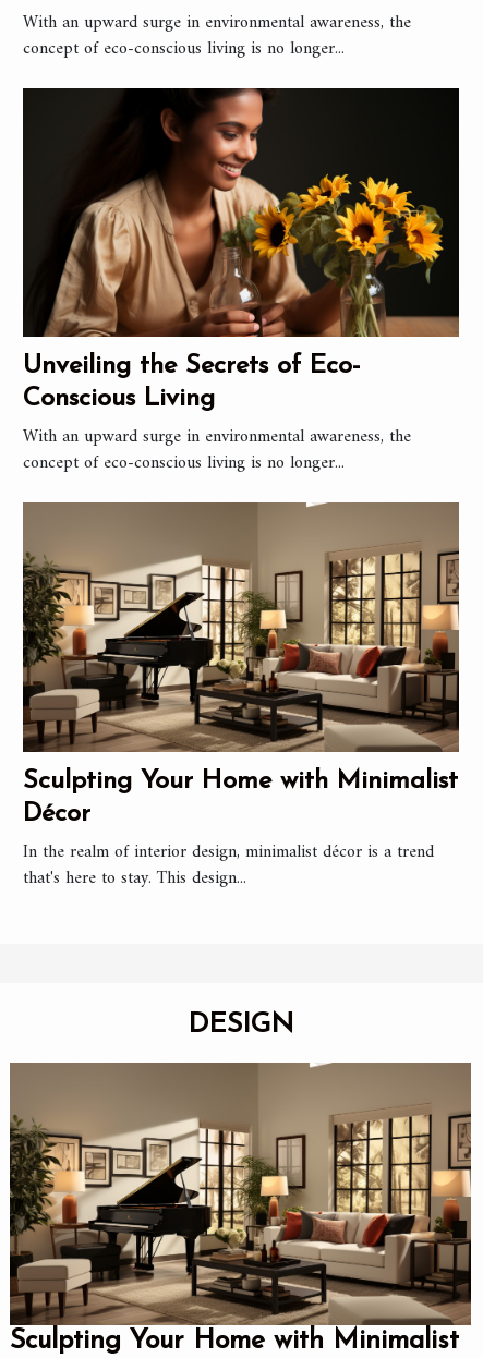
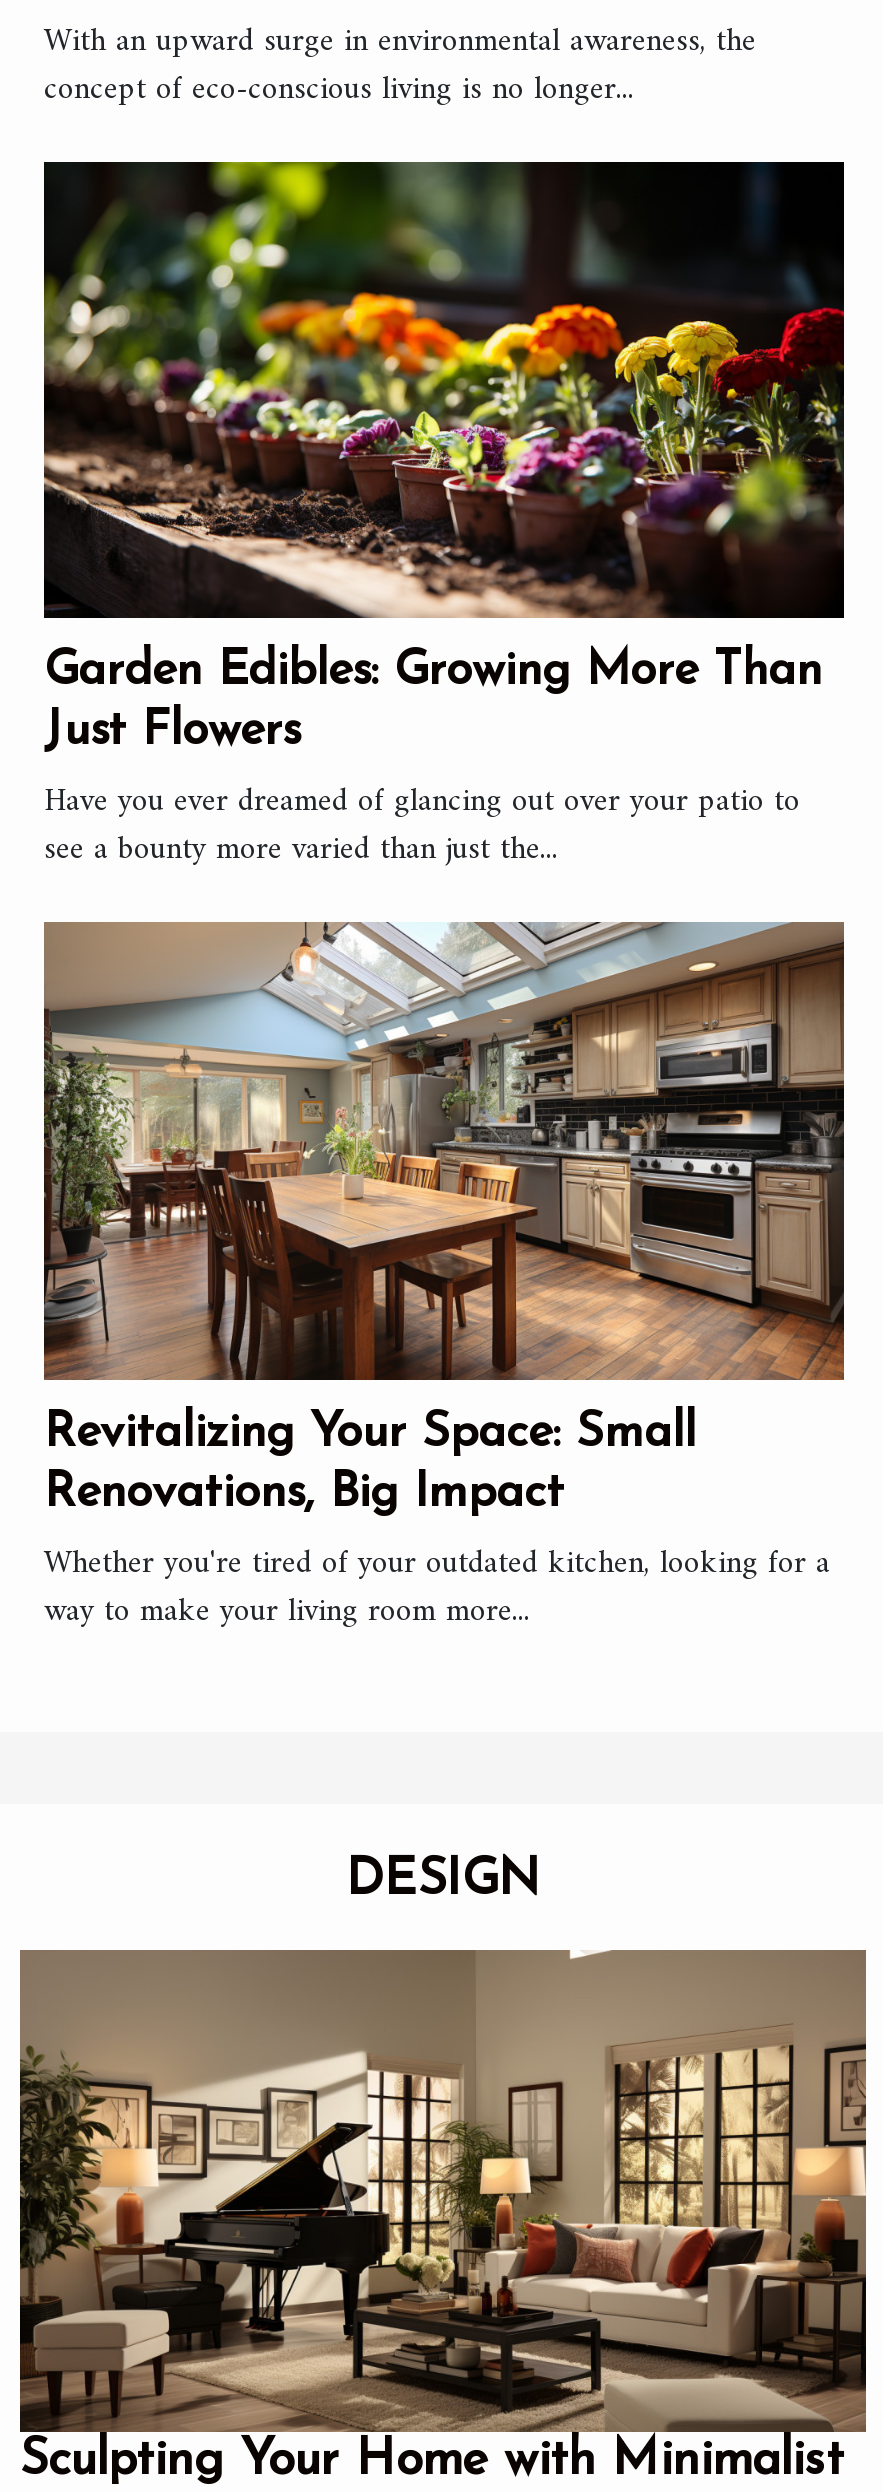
- [image]
- Unveiling the Secrets of Eco-
- Conscious Living
- With an upward surge in environmental awareness, the
- concept of eco-conscious living is no longer...
+ [image]
+ Garden Edibles: Growing More Than
+ Just Flowers
+ Have you ever dreamed of glancing out over your patio to
+ see a bounty more varied than just the...

- [image]
- Sculpting Your Home with Minimalist
- Décor
- In the realm of interior design, minimalist décor is a trend
- that's here to stay. This design...
+ [image]
+ Revitalizing Your Space: Small
+ Renovations, Big Impact
+ Whether you're tired of your outdated kitchen, looking for a
+ way to make your living room more...
